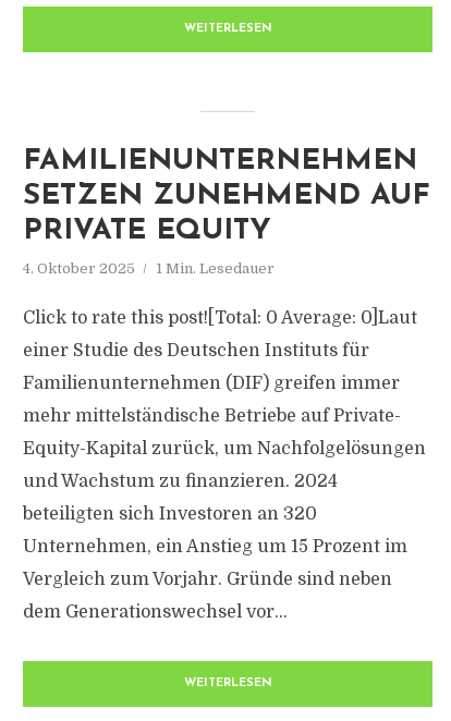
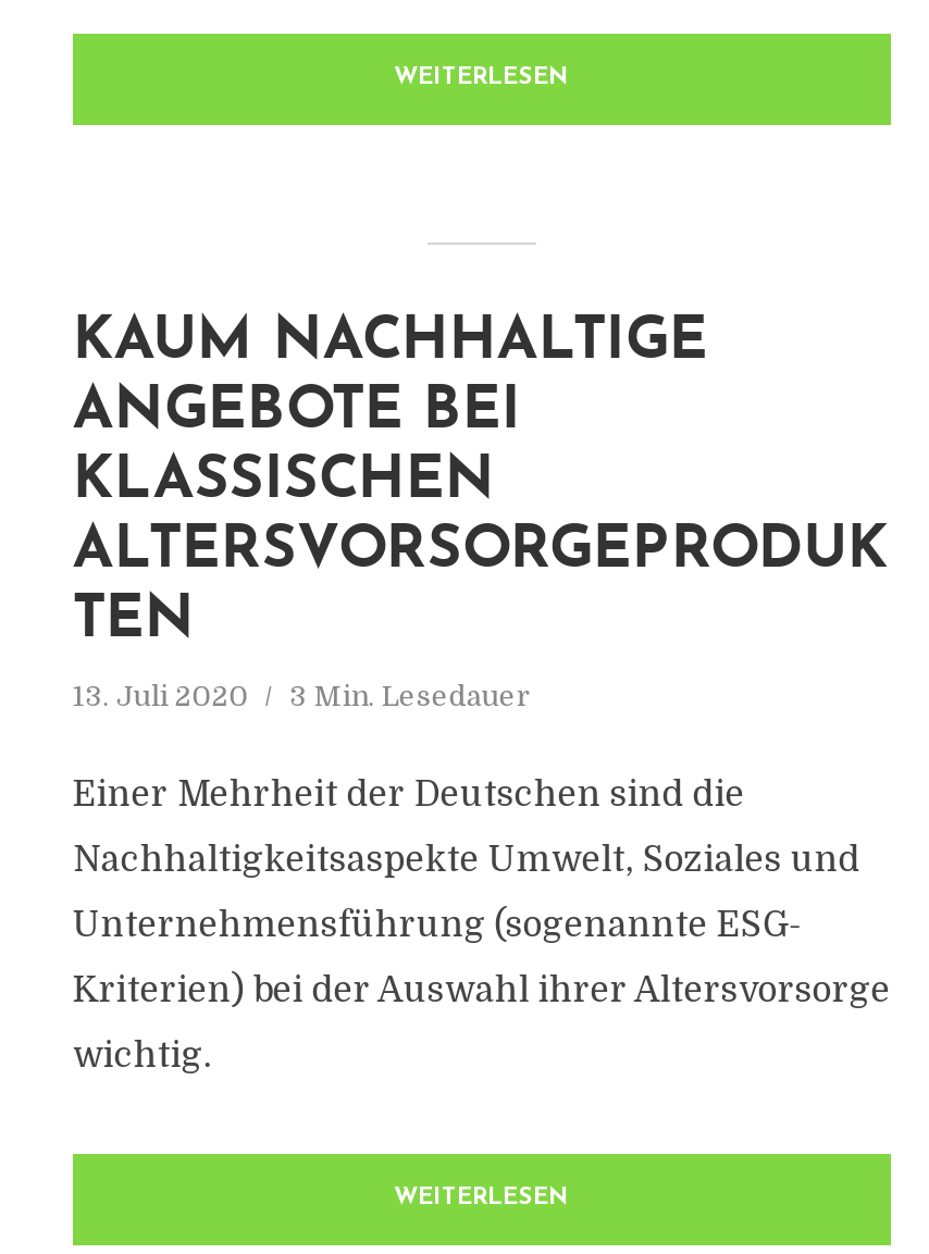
- FAMILIENUNTERNEHMEN
- SETZEN ZUNEHMEND AUF
- PRIVATE EQUITY
- 4. Oktober 2025
- 1 Min. Lesedauer
- Click to rate this post![Total: 0 Average: 0]Laut
- einer Studie des Deutschen Instituts für
- Familienunternehmen (DIF) greifen immer
- mehr mittelständische Betriebe auf Private-
- Equity-Kapital zurück, um Nachfolgelösungen
- und Wachstum zu finanzieren. 2024
- beteiligten sich Investoren an 320
- Unternehmen, ein Anstieg um 15 Prozent im
- Vergleich zum Vorjahr. Gründe sind neben
- dem Generationswechsel vor...
+ KAUM NACHHALTIGE
+ ANGEBOTE BEI
+ KLASSISCHEN
+ ALTERSVORSORGEPRODUK
+ TEN
+ 13. Juli 2020
+ 3 Min. Lesedauer
+ Einer Mehrheit der Deutschen sind die
+ Nachhaltigkeitsaspekte Umwelt, Soziales und
+ Unternehmensführung (sogenannte ESG-
+ Kriterien) bei der Auswahl ihrer Altersvorsorge
+ wichtig.
